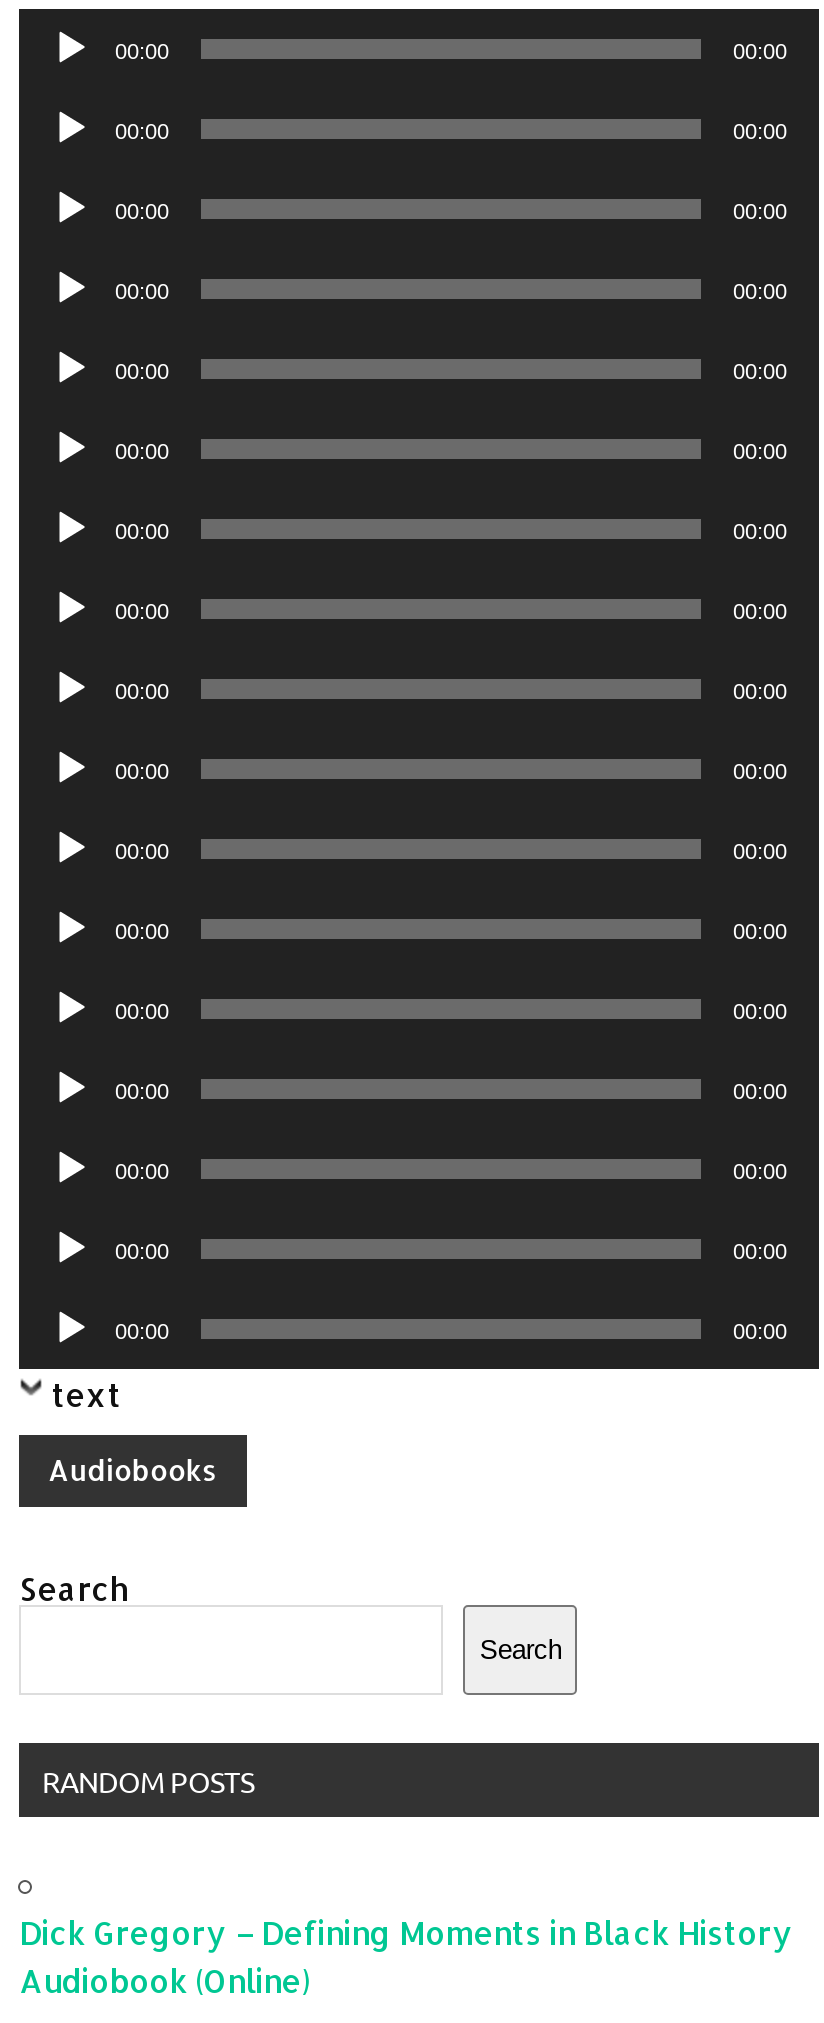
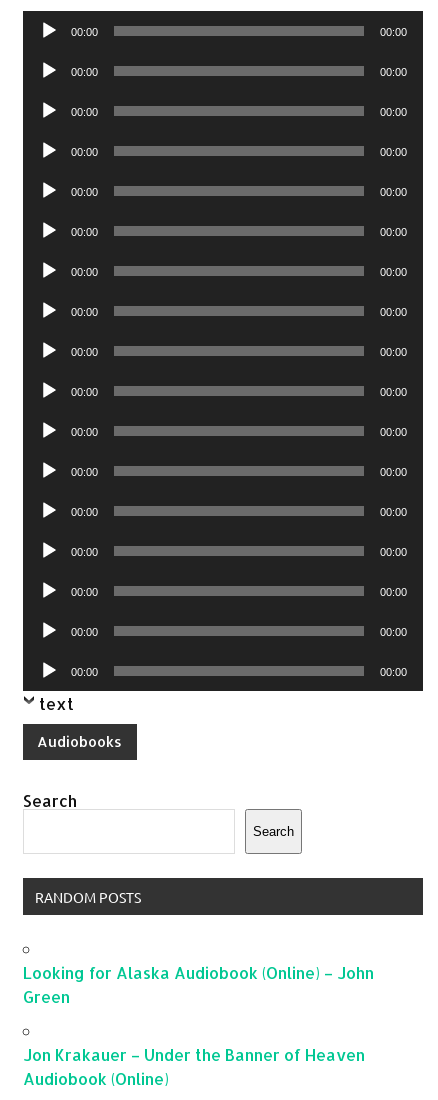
- Dick Gregory – Defining Moments in Black History
+ Looking for Alaska Audiobook (Online) – John
+ Green
+ Jon Krakauer – Under the Banner of Heaven
